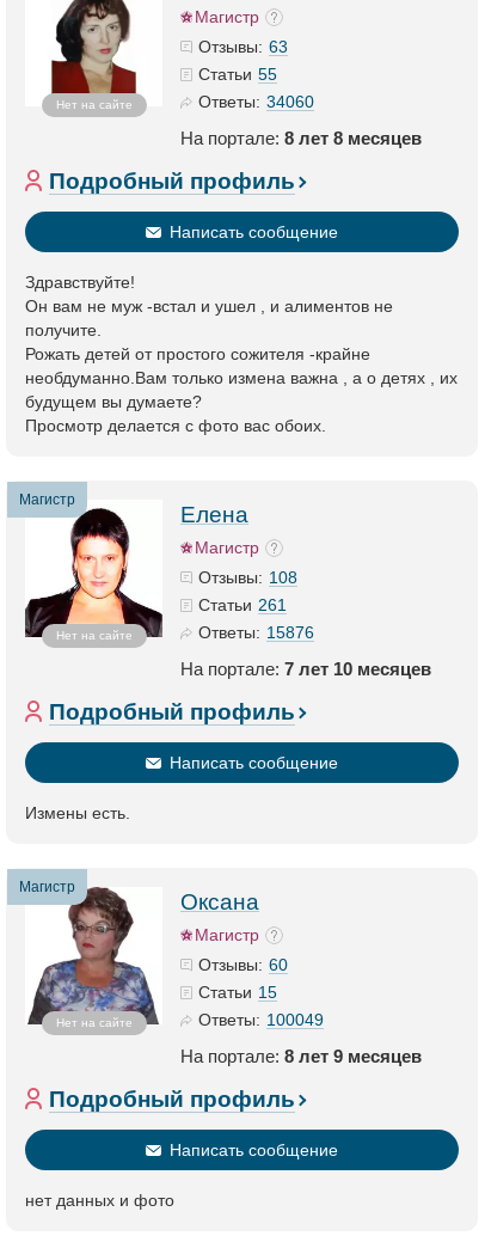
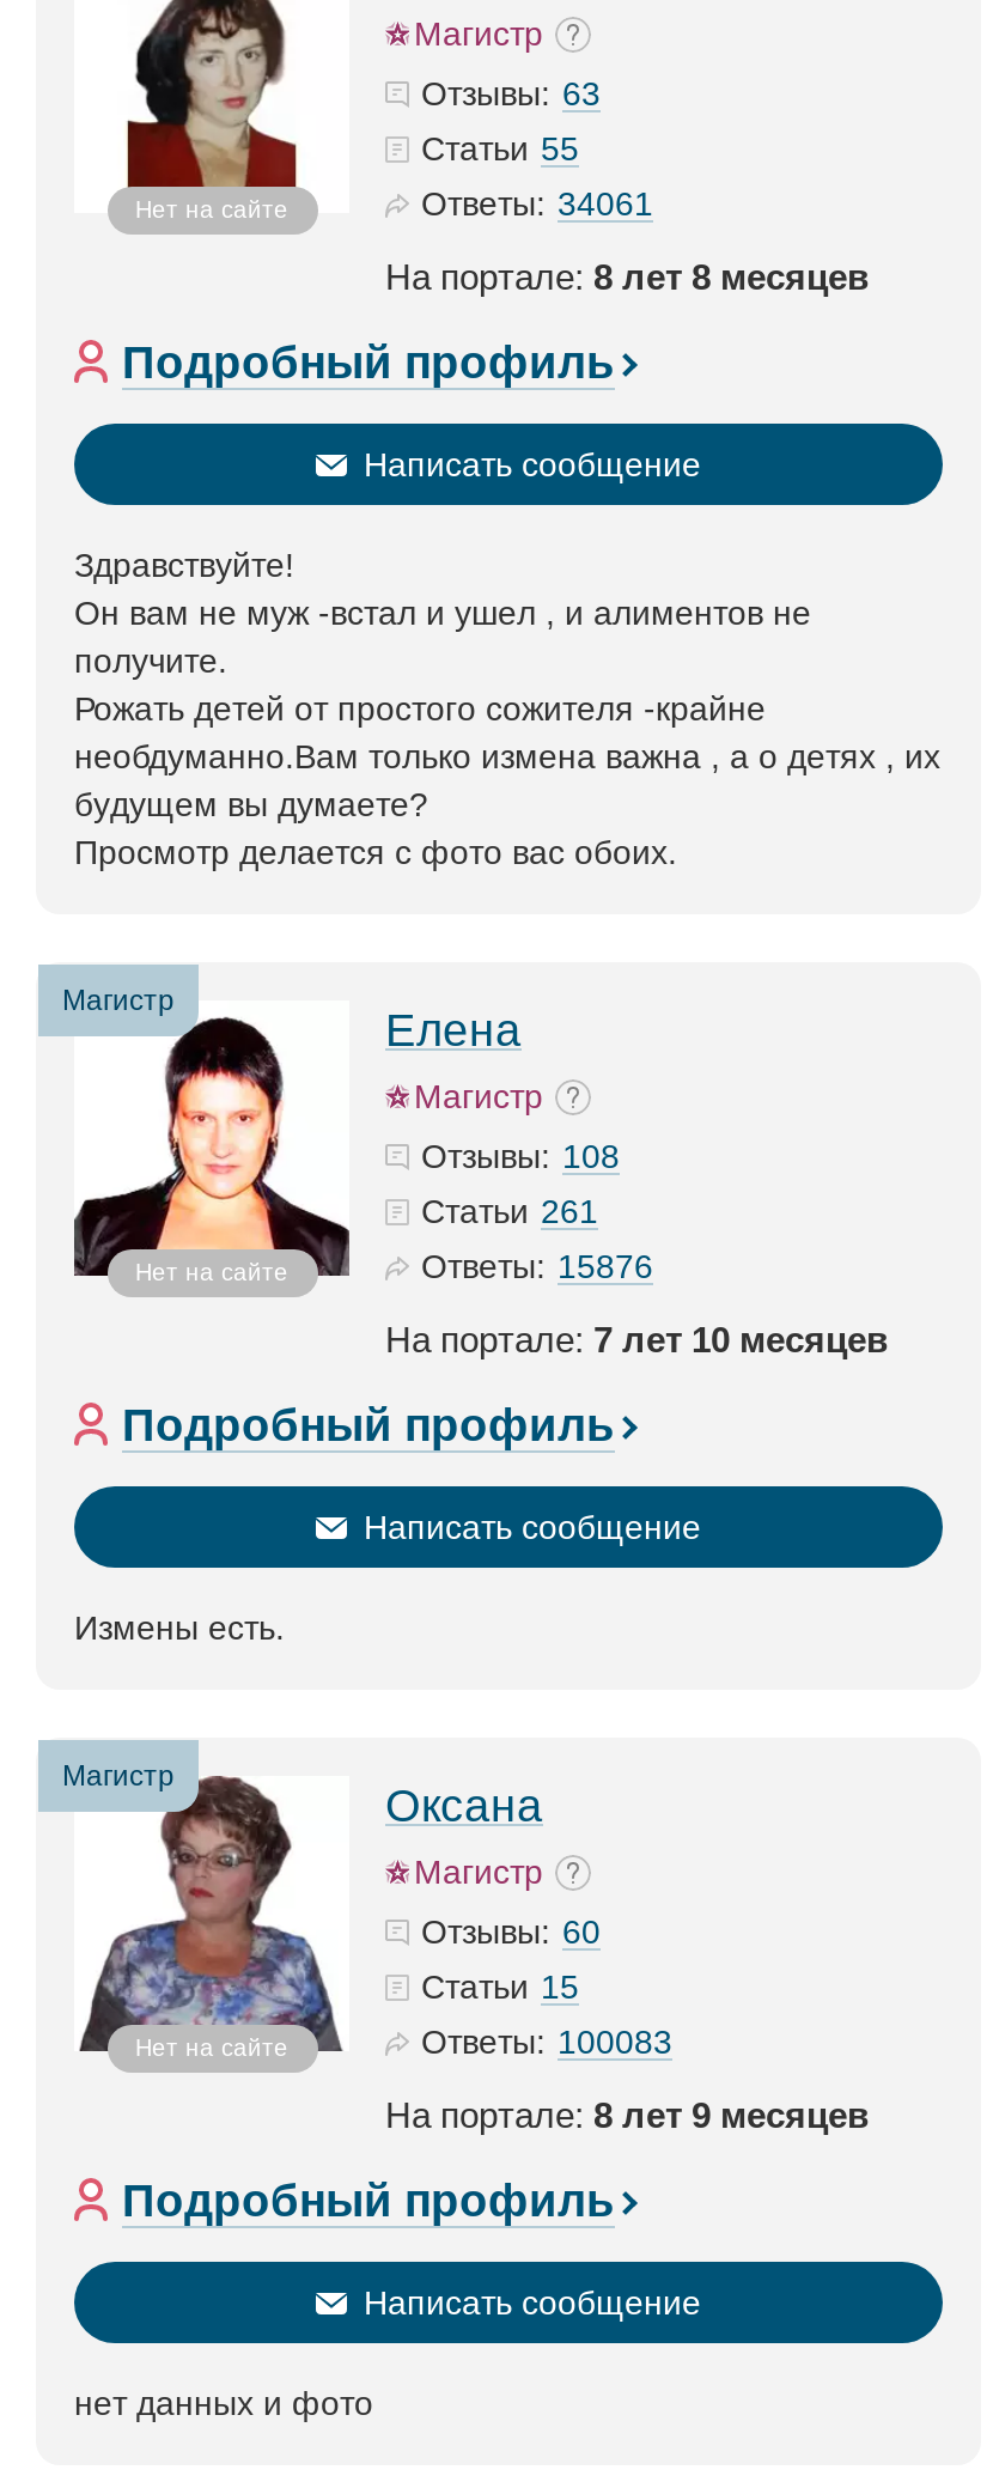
- Ответы: 34060
+ Ответы: 34061

- Ответы: 100049
+ Ответы: 100083
